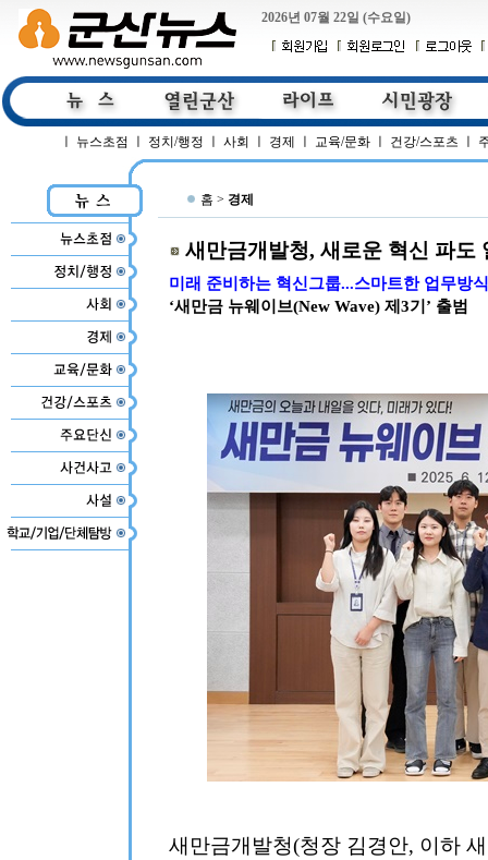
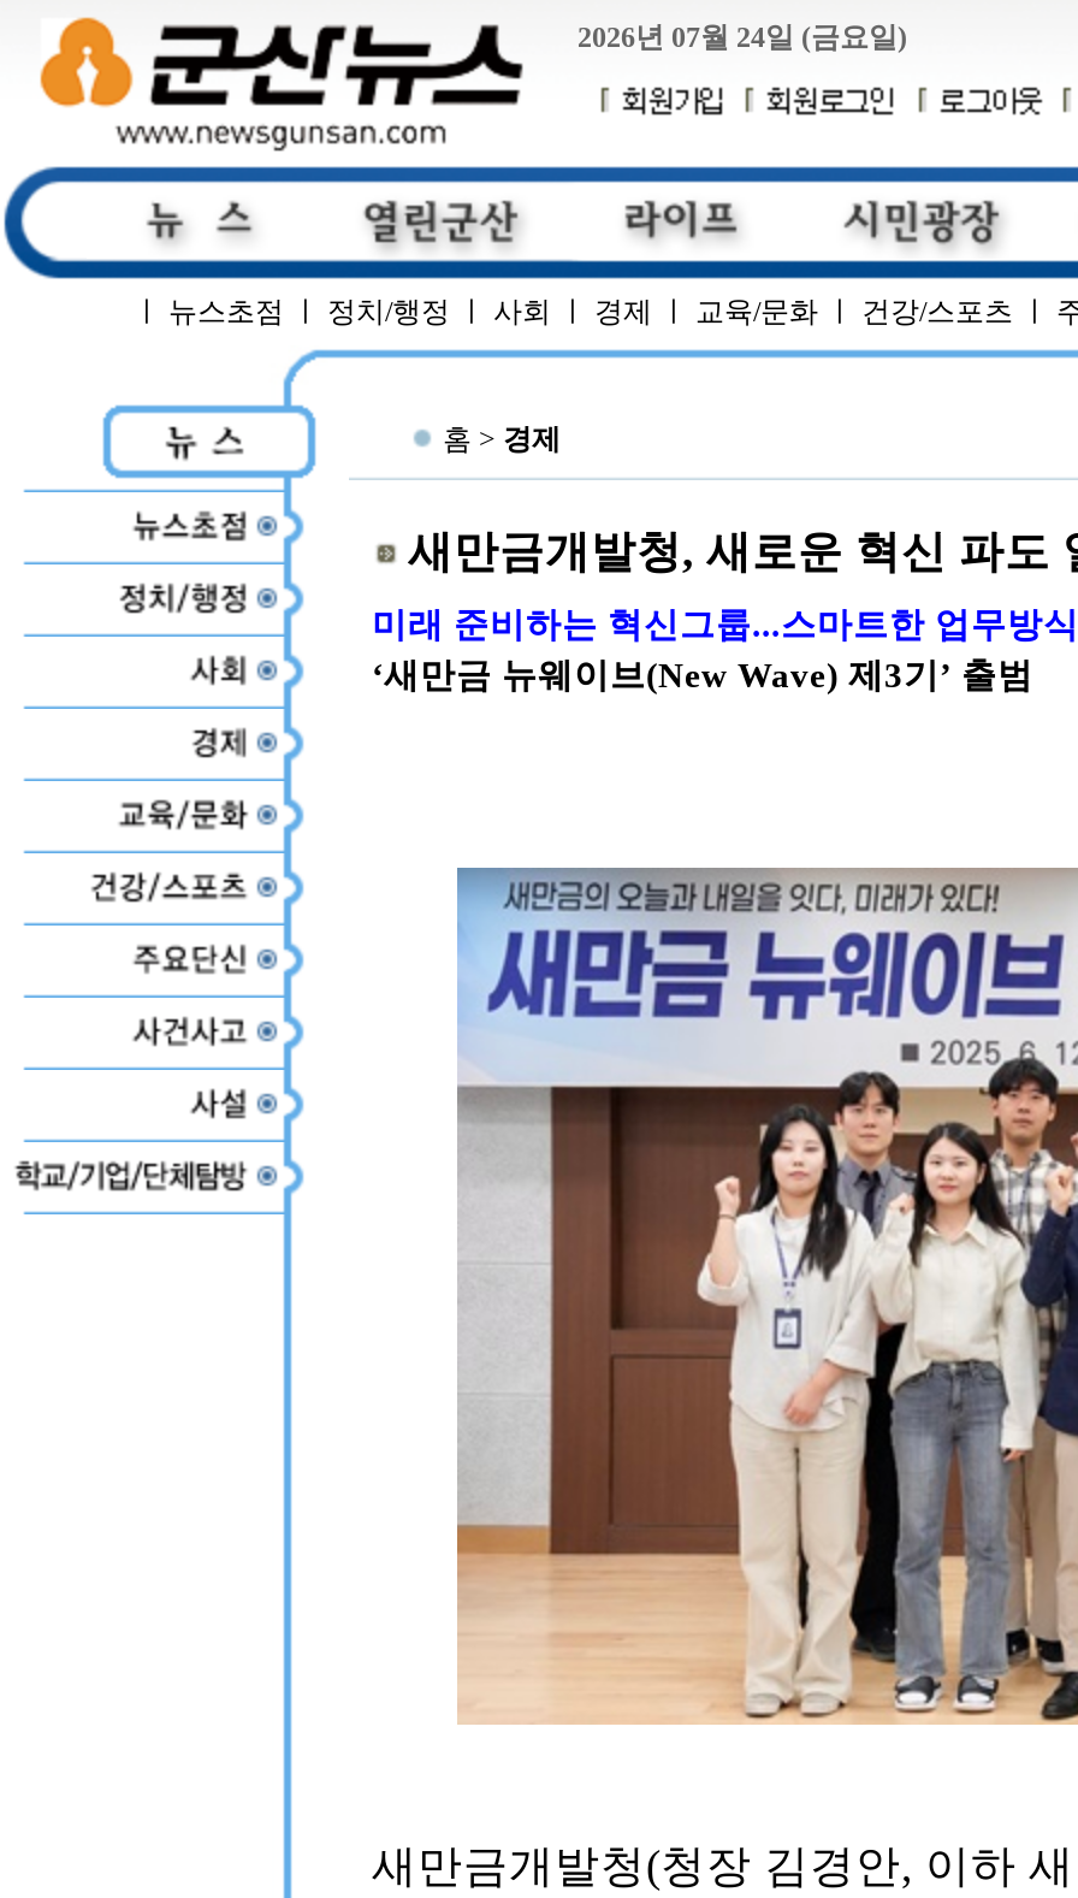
- 2026년 07월 22일 (수요일)
+ 2026년 07월 24일 (금요일)
